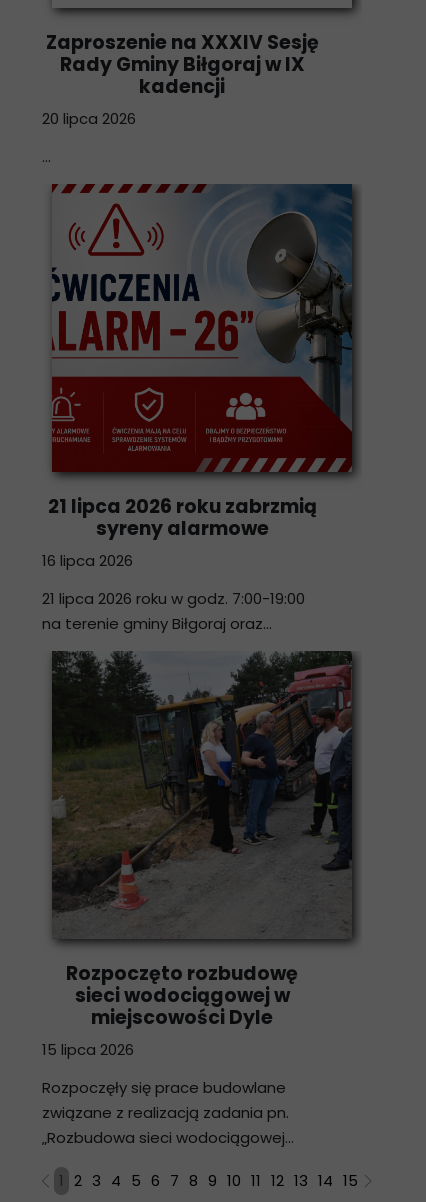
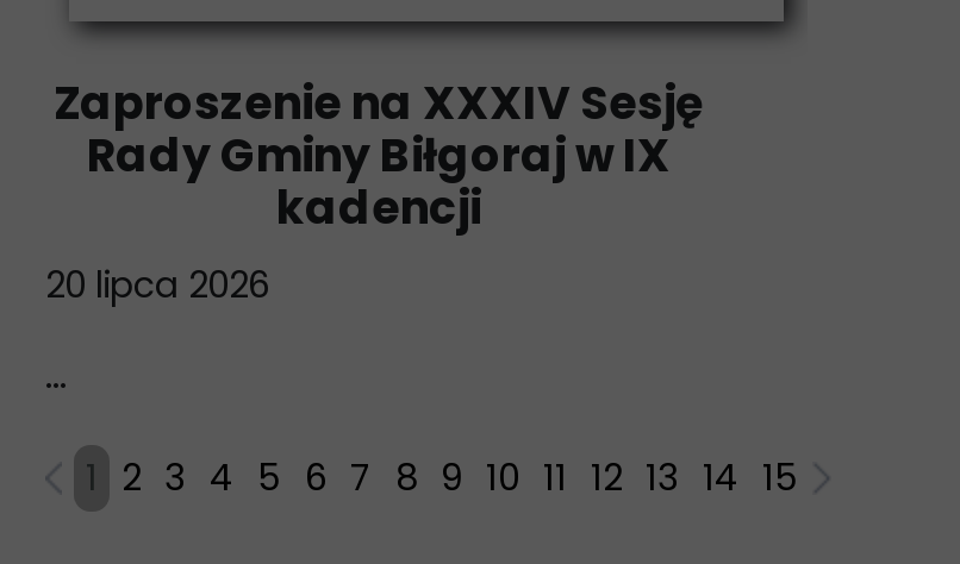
- [image]
- 21 lipca 2026 roku zabrzmią
- syreny alarmowe
- 16 lipca 2026
- 21 lipca 2026 roku w godz. 7:00-19:00
- na terenie gminy Biłgoraj oraz...

- [image]
- Rozpoczęto rozbudowę
- sieci wodociągowej w
- miejscowości Dyle
- 15 lipca 2026
- Rozpoczęły się prace budowlane
- związane z realizacją zadania pn.
- „Rozbudowa sieci wodociągowej...
